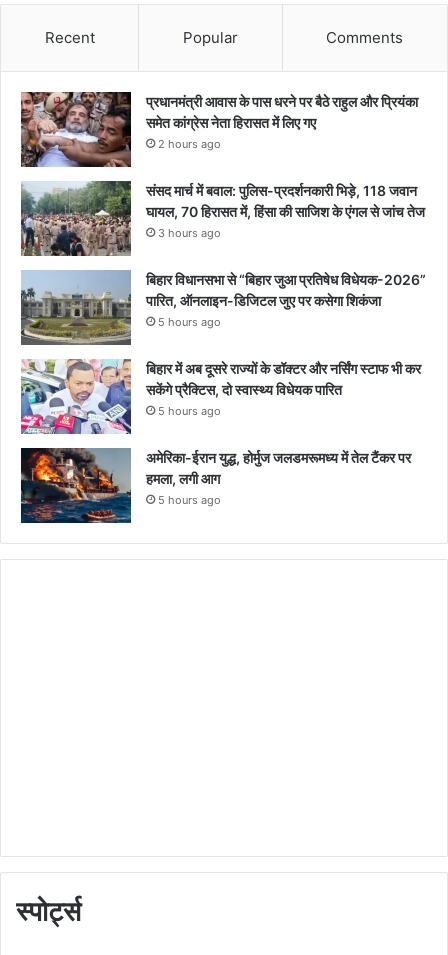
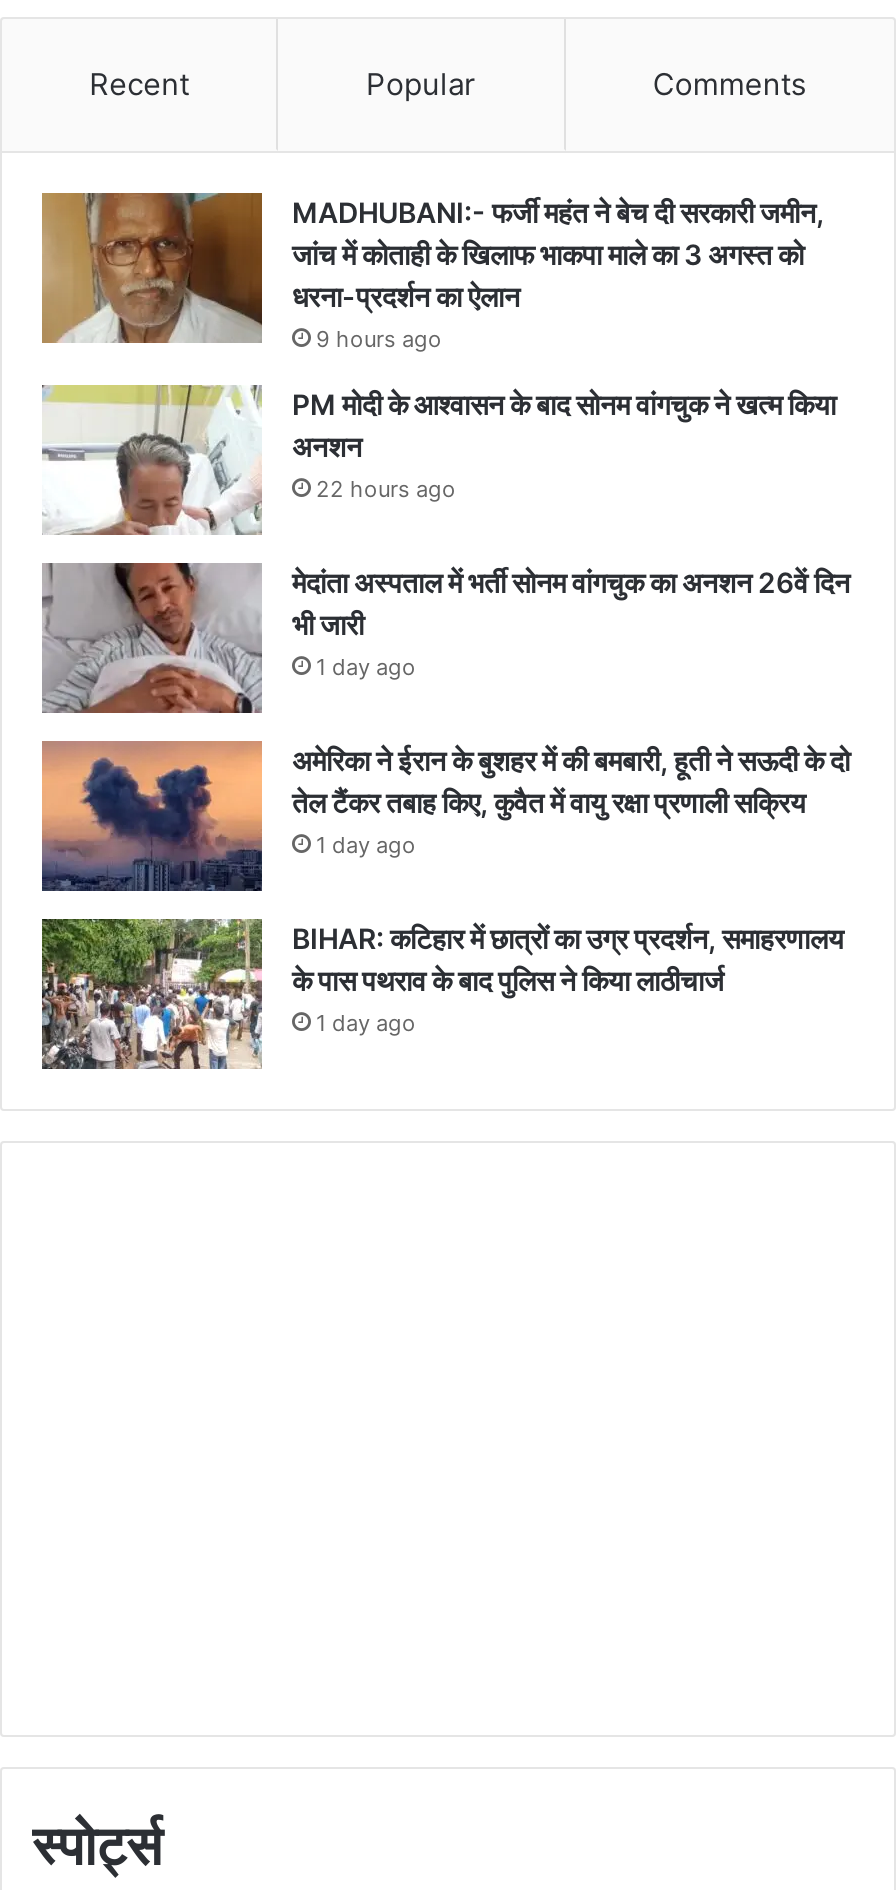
- [image]
- प्रधानमंत्री आवास के पास धरने पर बैठे राहुल और प्रियंका
- समेत कांग्रेस नेता हिरासत में लिए गए
- 2 hours ago
+ [image]
+ MADHUBANI:- फर्जी महंत ने बेच दी सरकारी जमीन,
+ जांच में कोताही के खिलाफ भाकपा माले का 3 अगस्त को
+ धरना-प्रदर्शन का ऐलान
+ 9 hours ago

- [image]
- संसद मार्च में बवाल: पुलिस-प्रदर्शनकारी भिड़े, 118 जवान
- घायल, 70 हिरासत में, हिंसा की साजिश के एंगल से जांच तेज
- 3 hours ago
+ [image]
+ PM मोदी के आश्वासन के बाद सोनम वांगचुक ने खत्म किया
+ अनशन
+ 22 hours ago

- [image]
- बिहार विधानसभा से “बिहार जुआ प्रतिषेध विधेयक-2026”
- पारित, ऑनलाइन-डिजिटल जुए पर कसेगा शिकंजा
- 5 hours ago
+ [image]
+ मेदांता अस्पताल में भर्ती सोनम वांगचुक का अनशन 26वें दिन
+ भी जारी
+ 1 day ago

- [image]
- बिहार में अब दूसरे राज्यों के डॉक्टर और नर्सिंग स्टाफ भी कर
- सकेंगे प्रैक्टिस, दो स्वास्थ्य विधेयक पारित
- 5 hours ago
+ [image]
+ अमेरिका ने ईरान के बुशहर में की बमबारी, हूती ने सऊदी के दो
+ तेल टैंकर तबाह किए, कुवैत में वायु रक्षा प्रणाली सक्रिय
+ 1 day ago

- [image]
- अमेरिका-ईरान युद्ध, होर्मुज जलडमरूमध्य में तेल टैंकर पर
- हमला, लगी आग
- 5 hours ago
+ [image]
+ BIHAR: कटिहार में छात्रों का उग्र प्रदर्शन, समाहरणालय
+ के पास पथराव के बाद पुलिस ने किया लाठीचार्ज
+ 1 day ago
